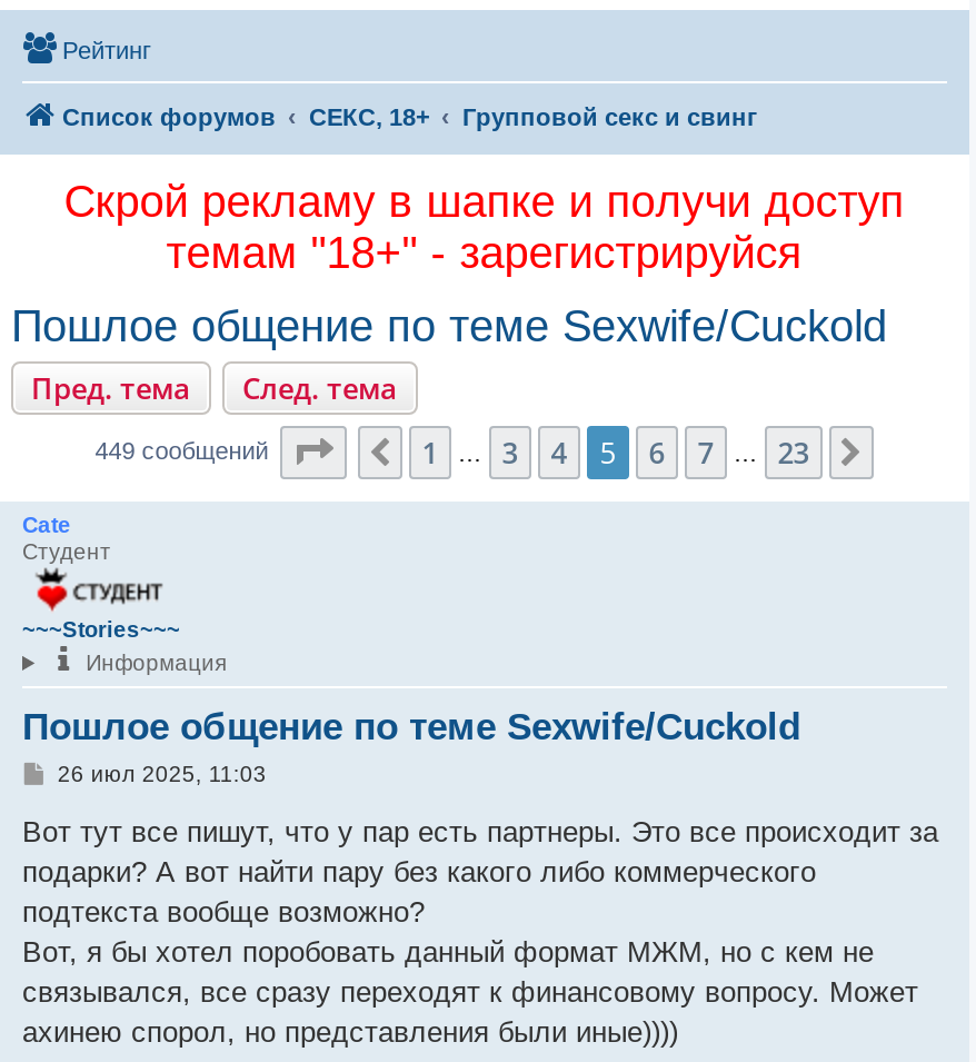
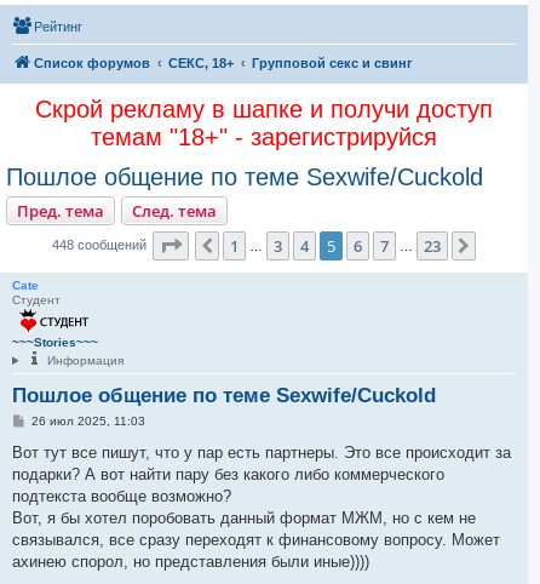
- 449 сообщений
+ 448 сообщений
